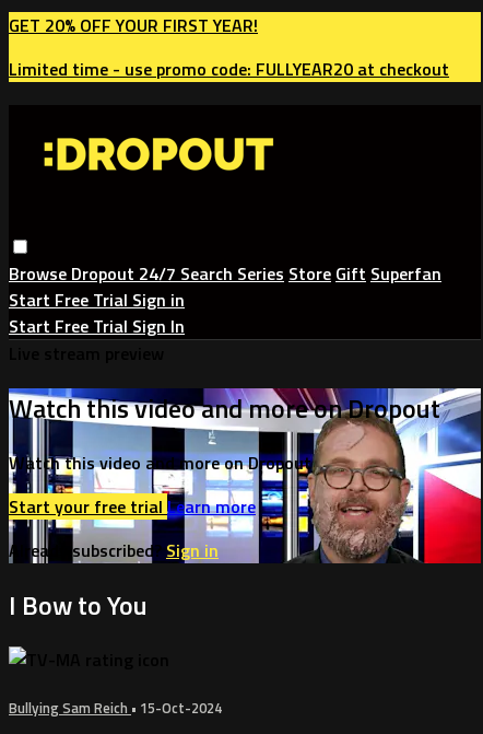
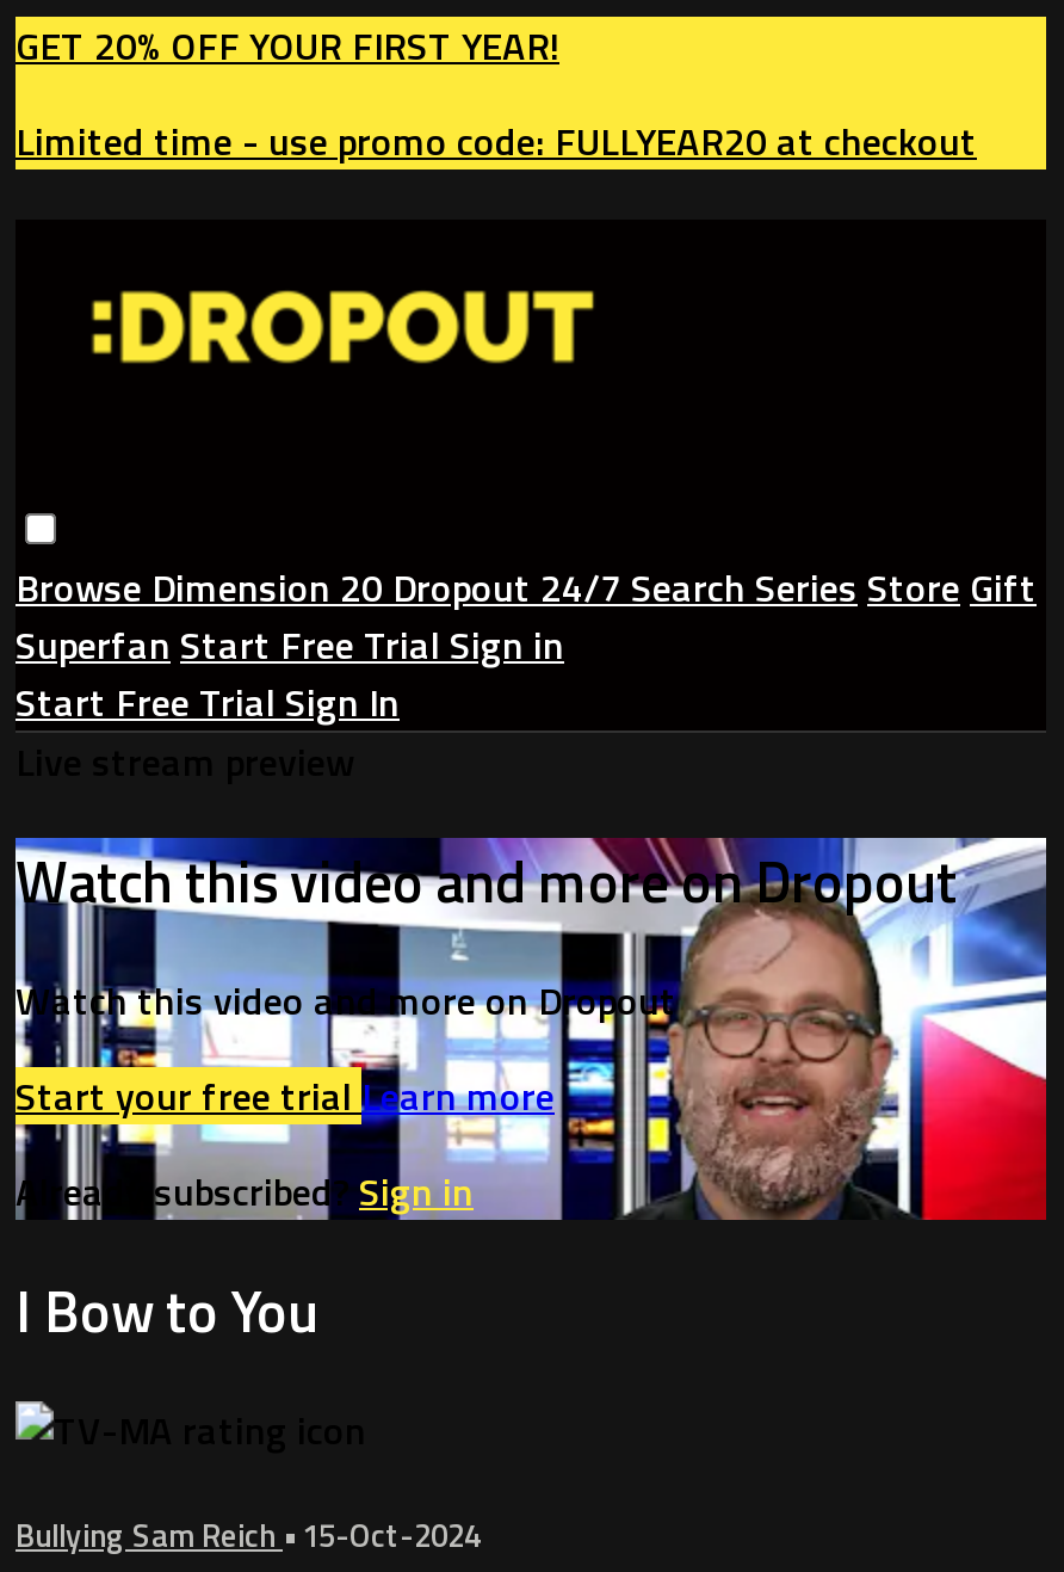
- Browse Dropout 24/7 Search Series Store Gift Superfan
- Start Free Trial Sign in
+ Browse Dimension 20 Dropout 24/7 Search Series Store Gift
+ Superfan Start Free Trial Sign in
